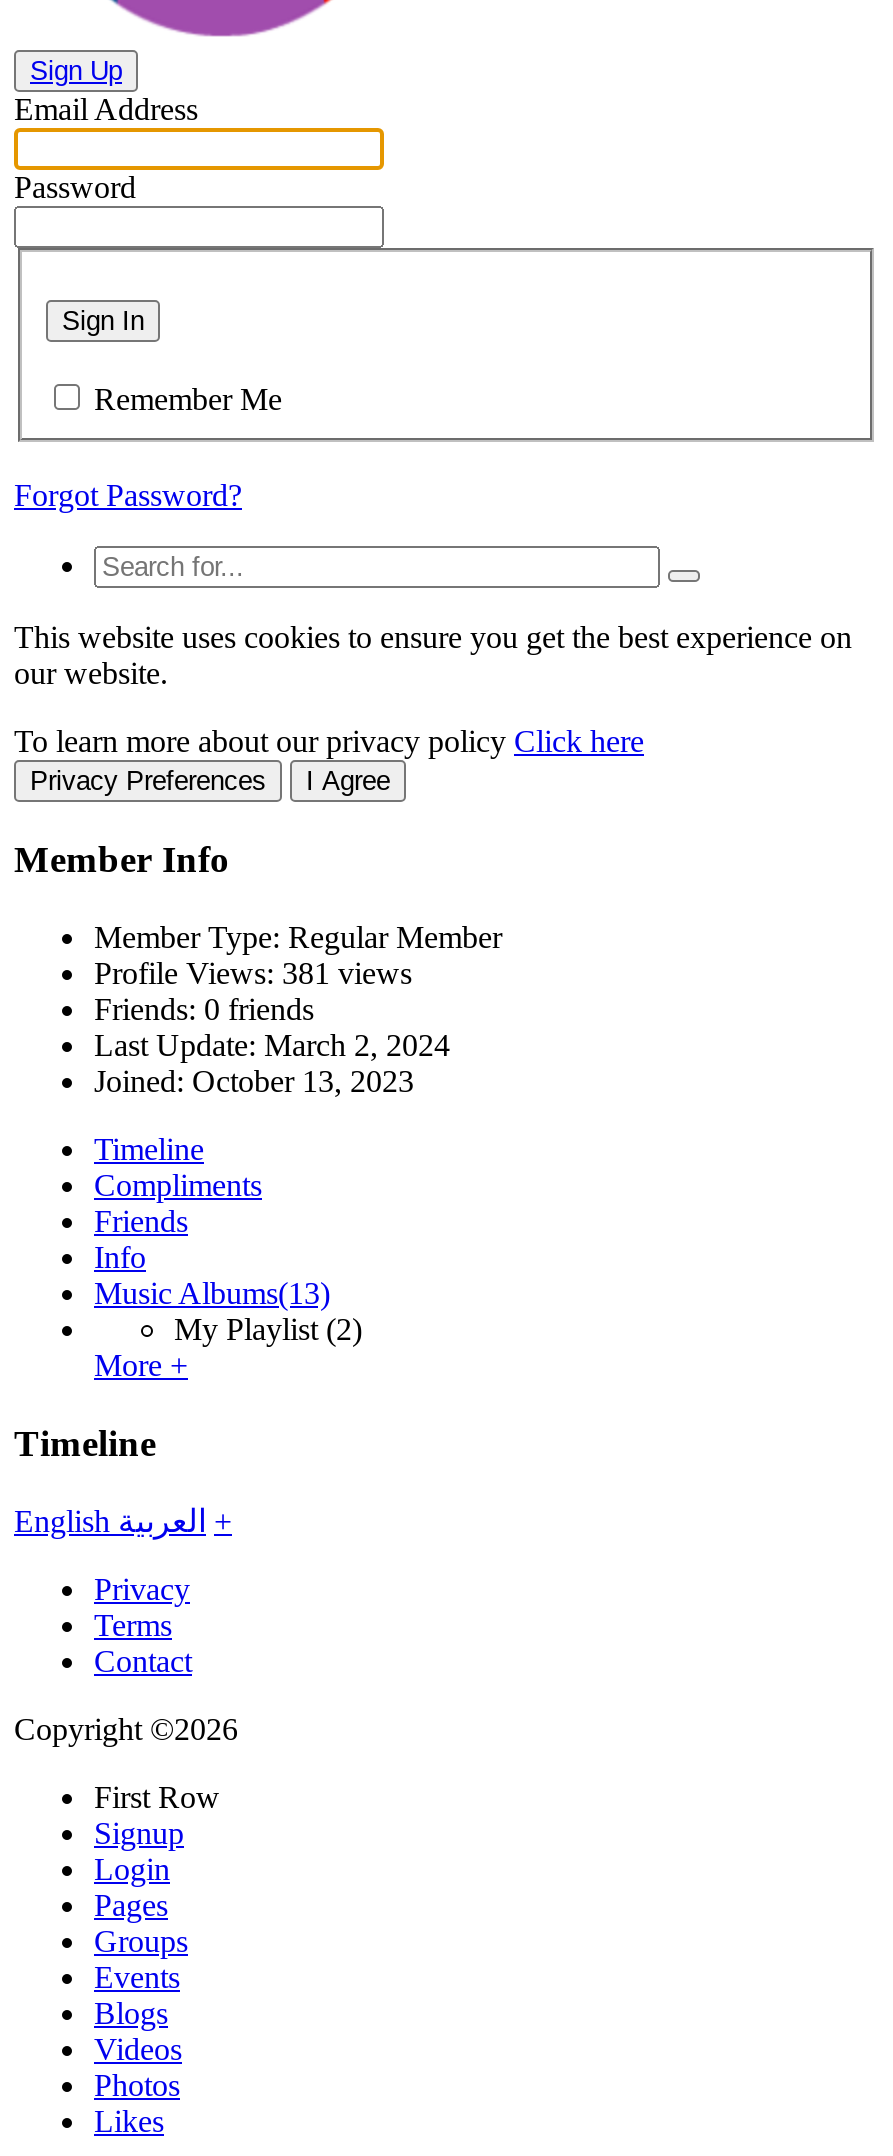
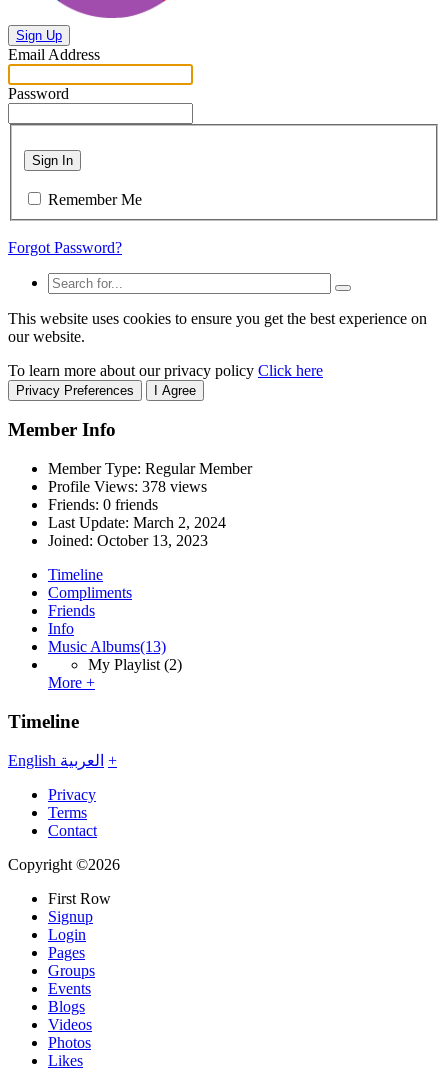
- Profile Views: 381 views
+ Profile Views: 378 views
